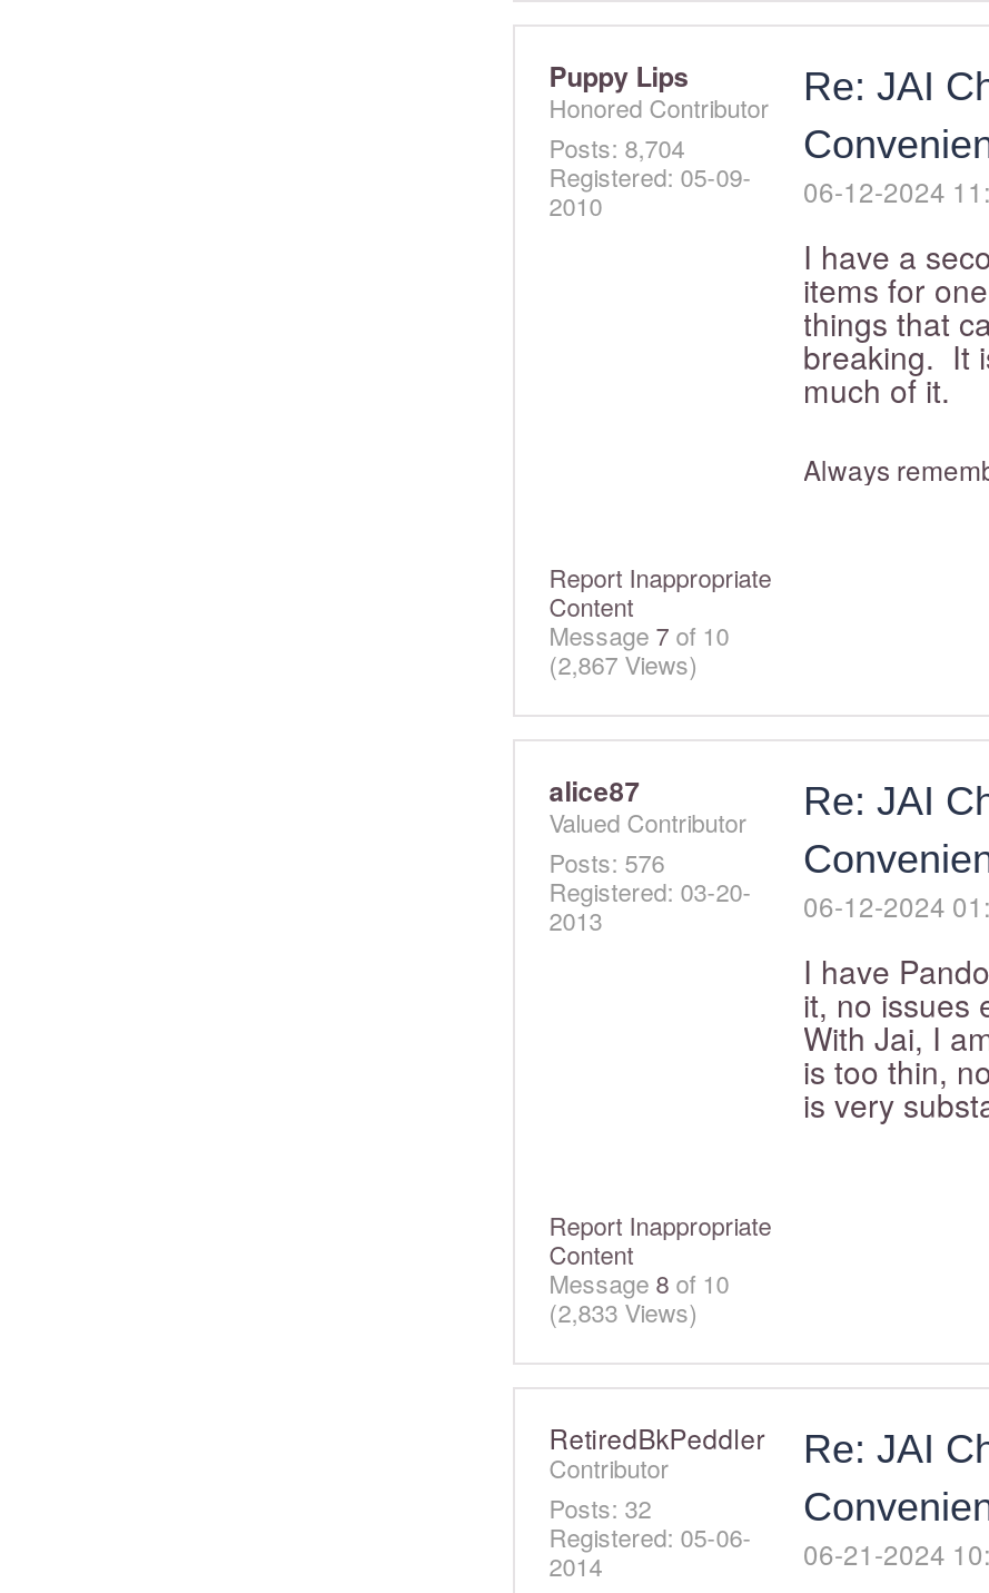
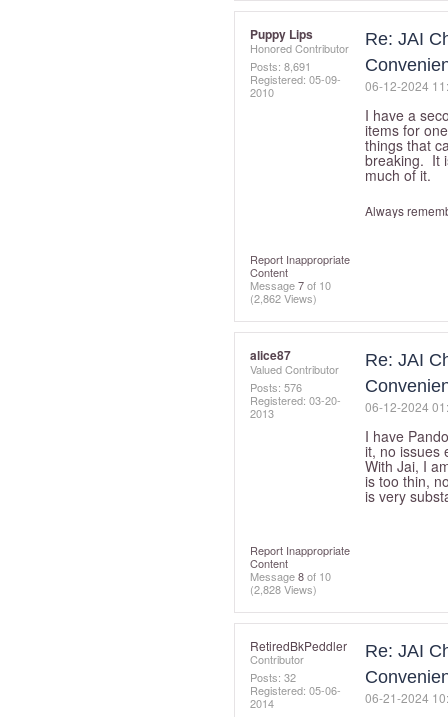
- Posts: 8,704
+ Posts: 8,691

- (2,867 Views)
+ (2,862 Views)

- (2,833 Views)
+ (2,828 Views)
